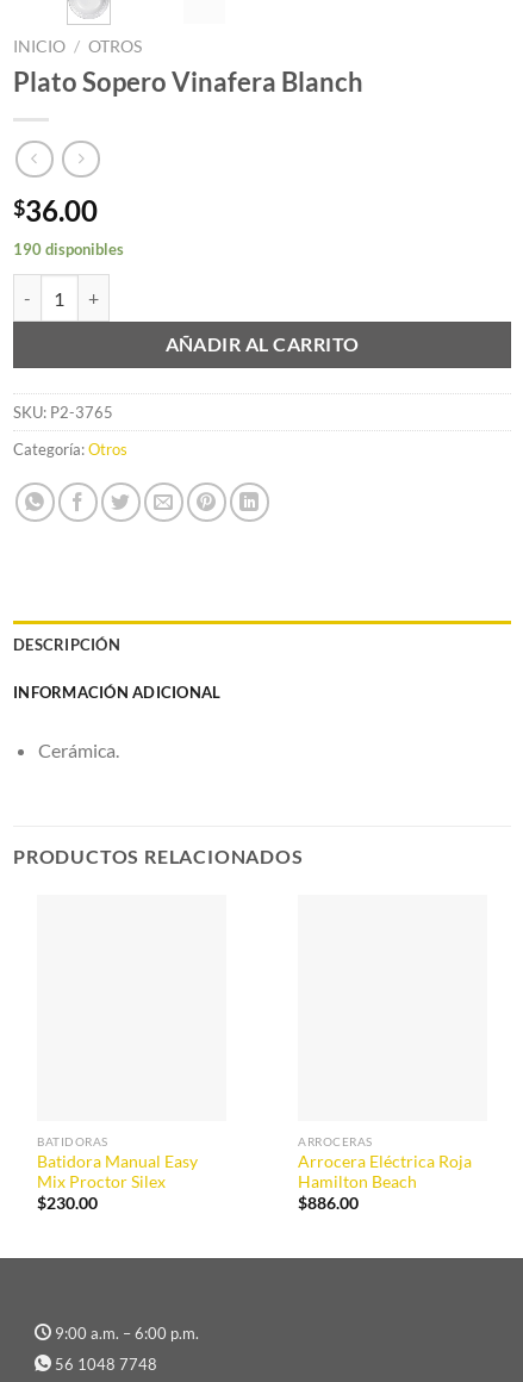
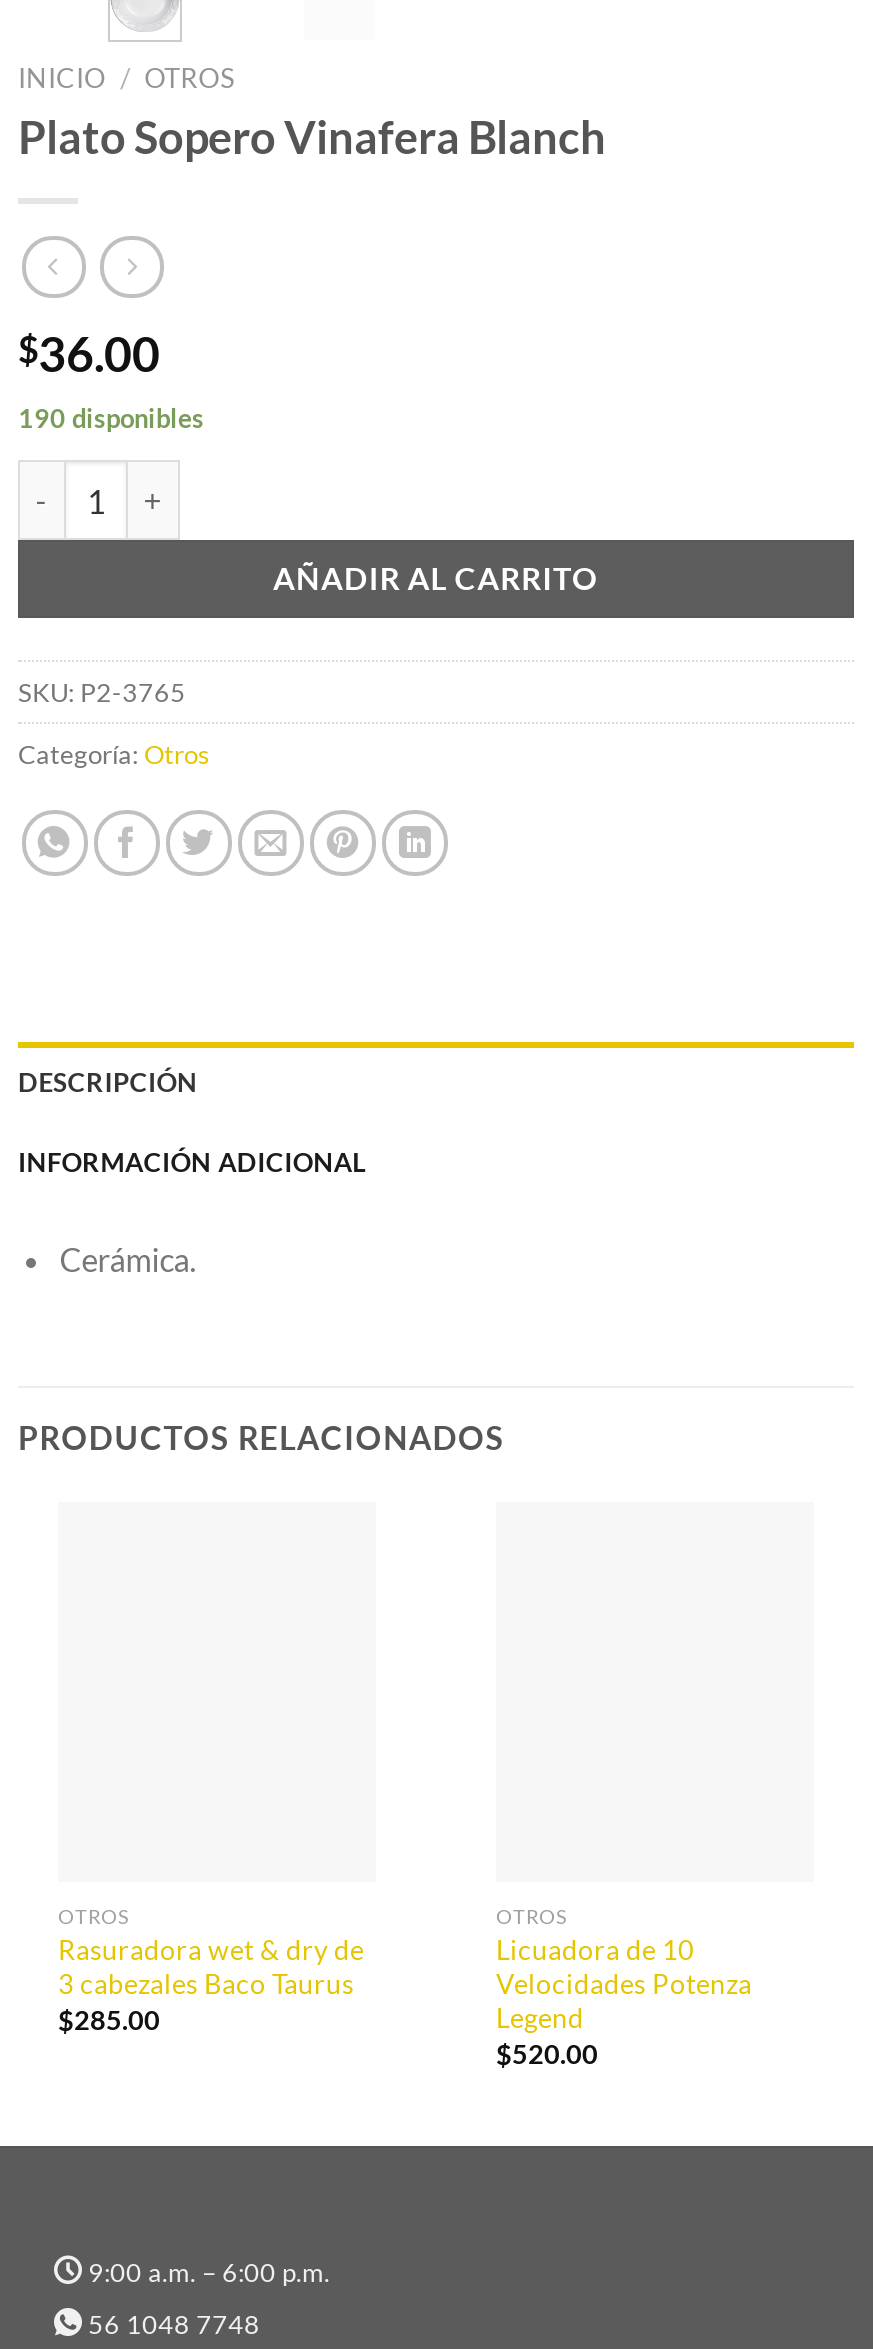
- BATIDORAS
- Batidora Manual Easy
- Mix Proctor Silex
- $230.00
+ OTROS
+ Rasuradora wet & dry de
+ 3 cabezales Baco Taurus
+ $285.00

- ARROCERAS
- Arrocera Eléctrica Roja
- Hamilton Beach
- $886.00
+ OTROS
+ Licuadora de 10
+ Velocidades Potenza
+ Legend
+ $520.00
